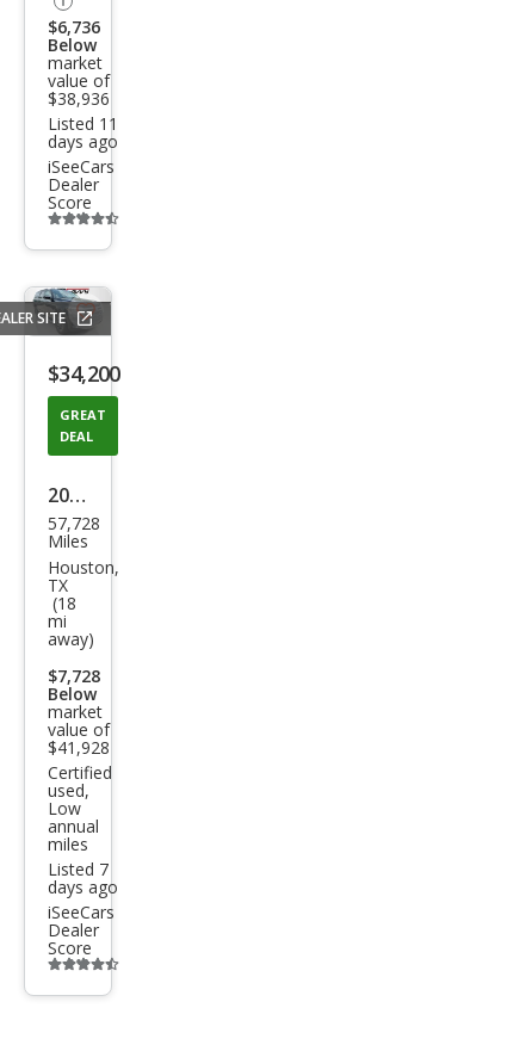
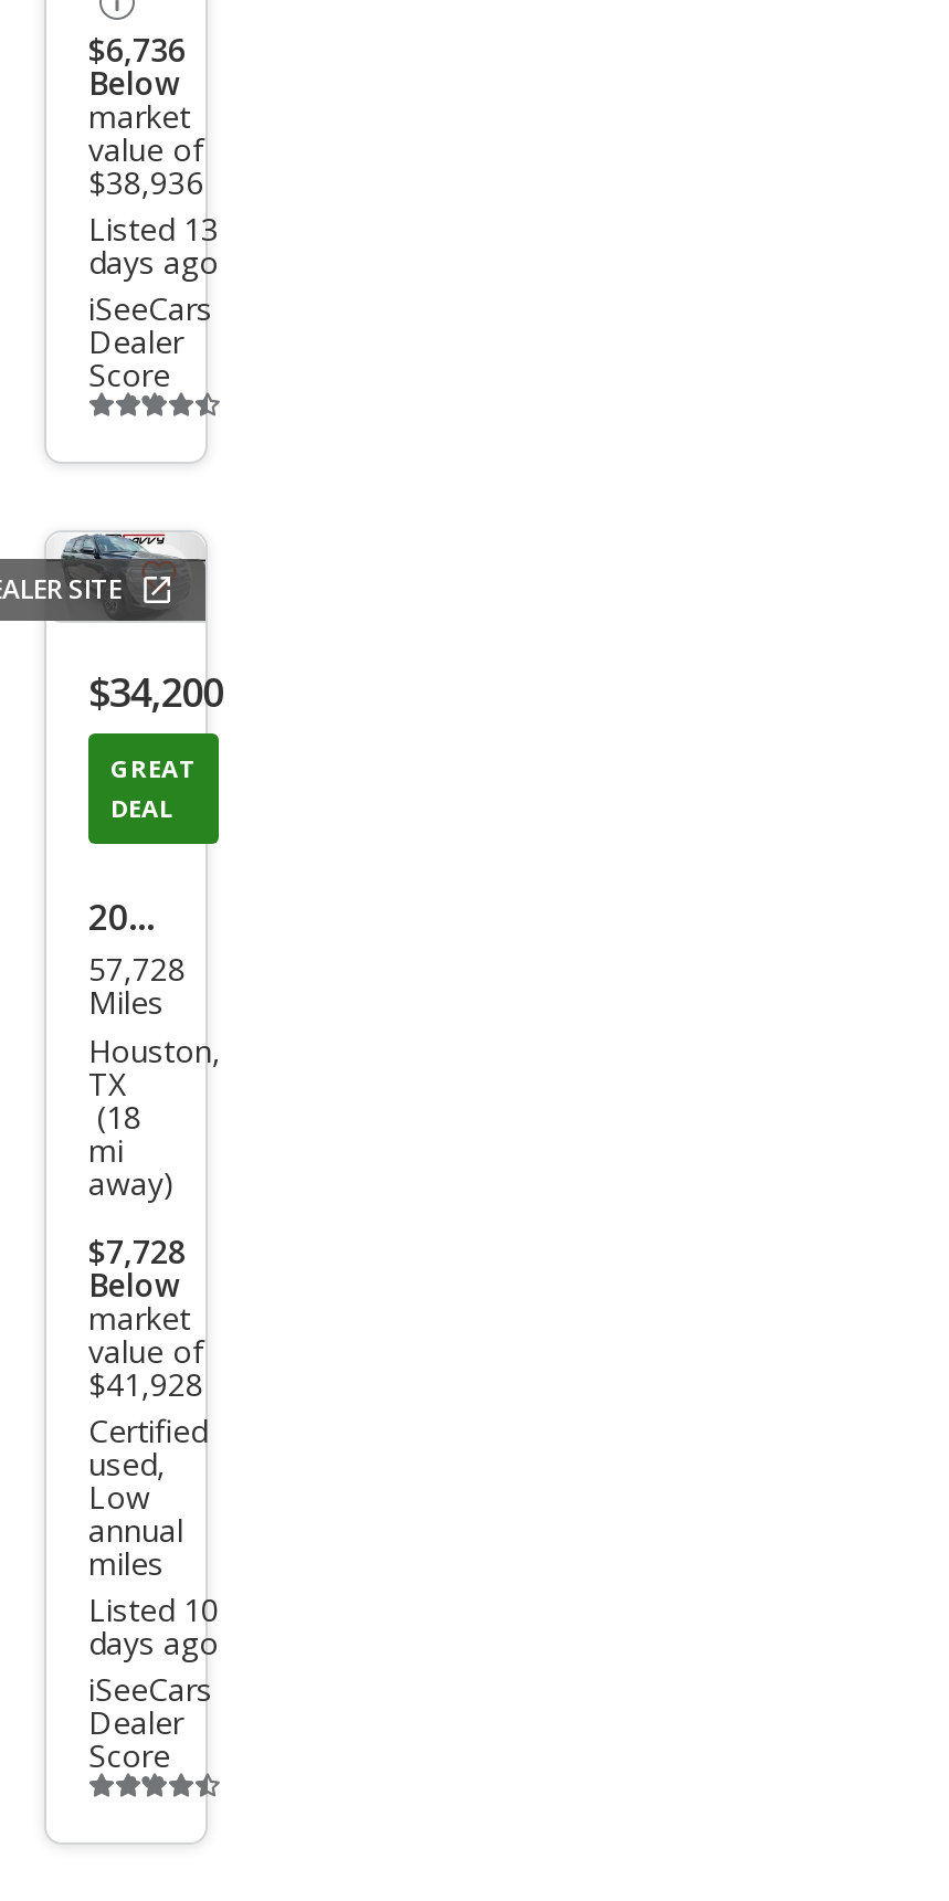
- Listed 11
+ Listed 13

- Listed 7
+ Listed 10
